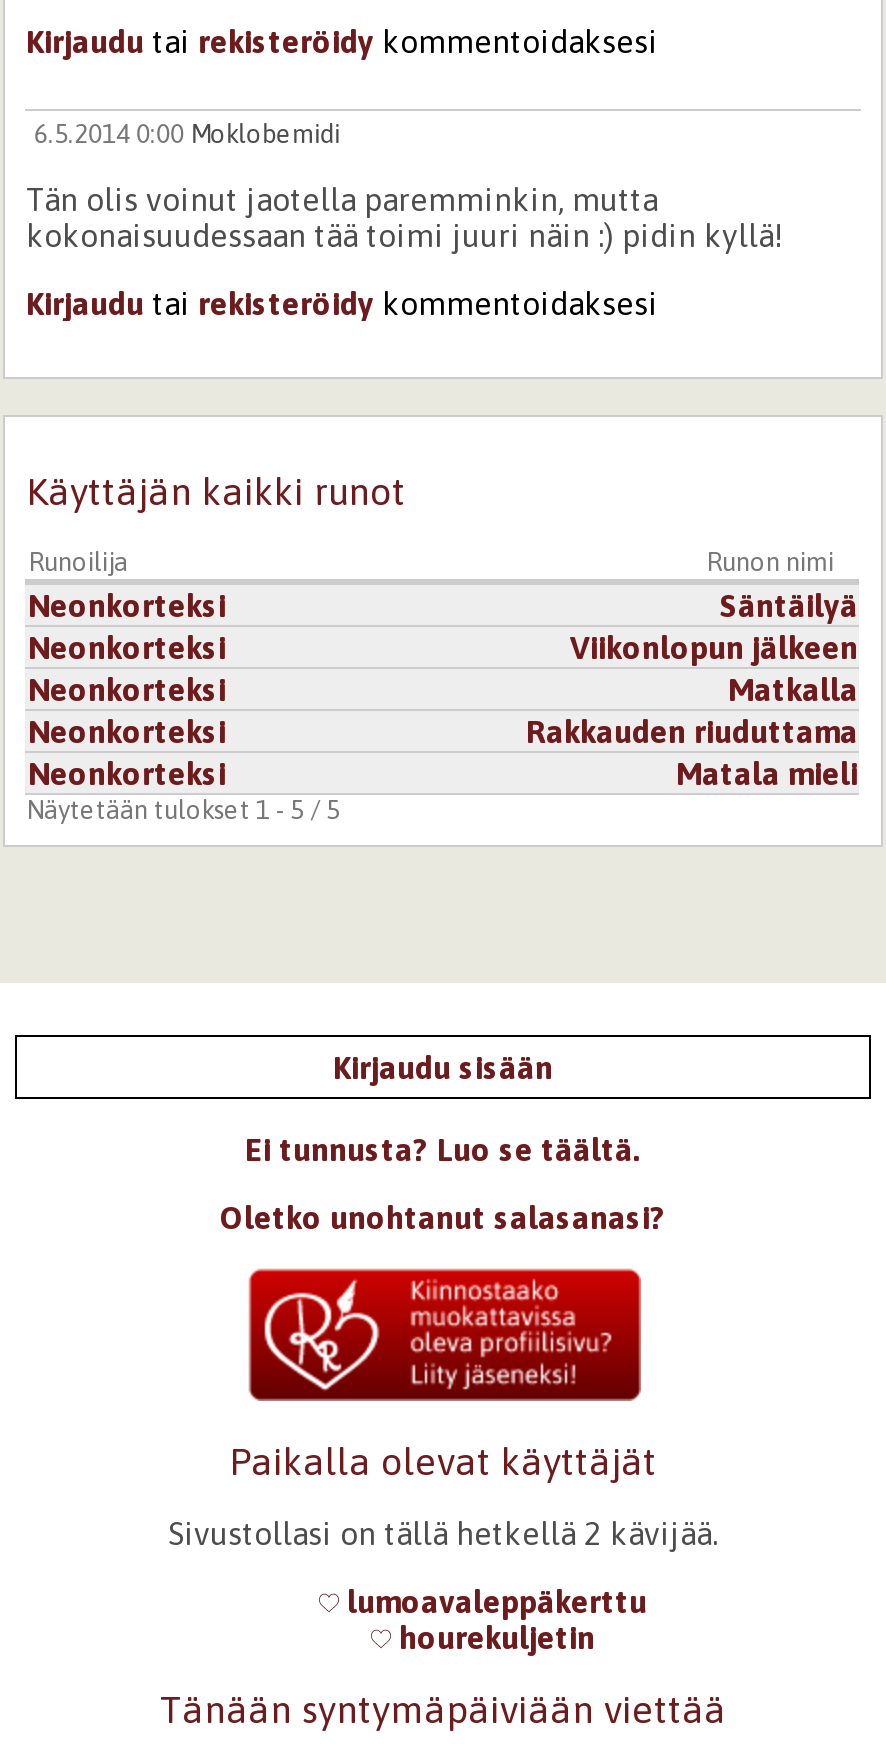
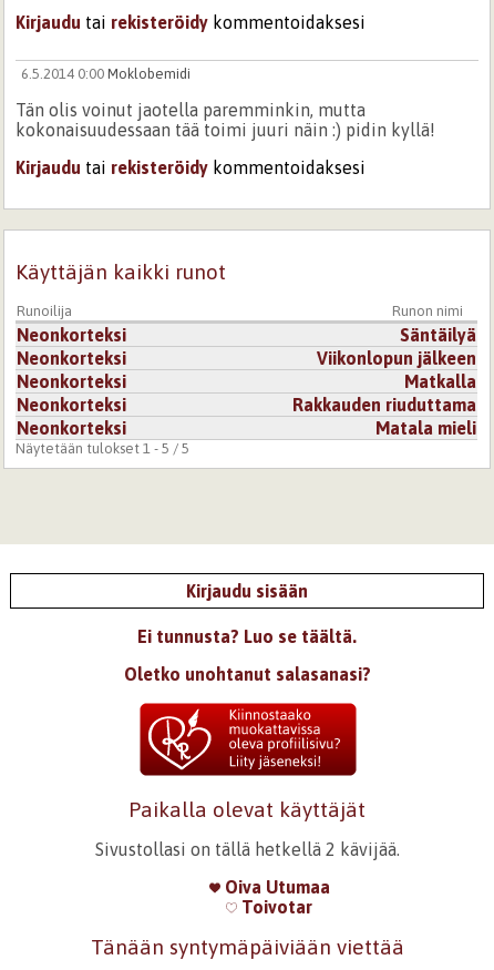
- lumoavaleppäkerttu
- hourekuljetin
+ Oiva Utumaa
+ Toivotar
